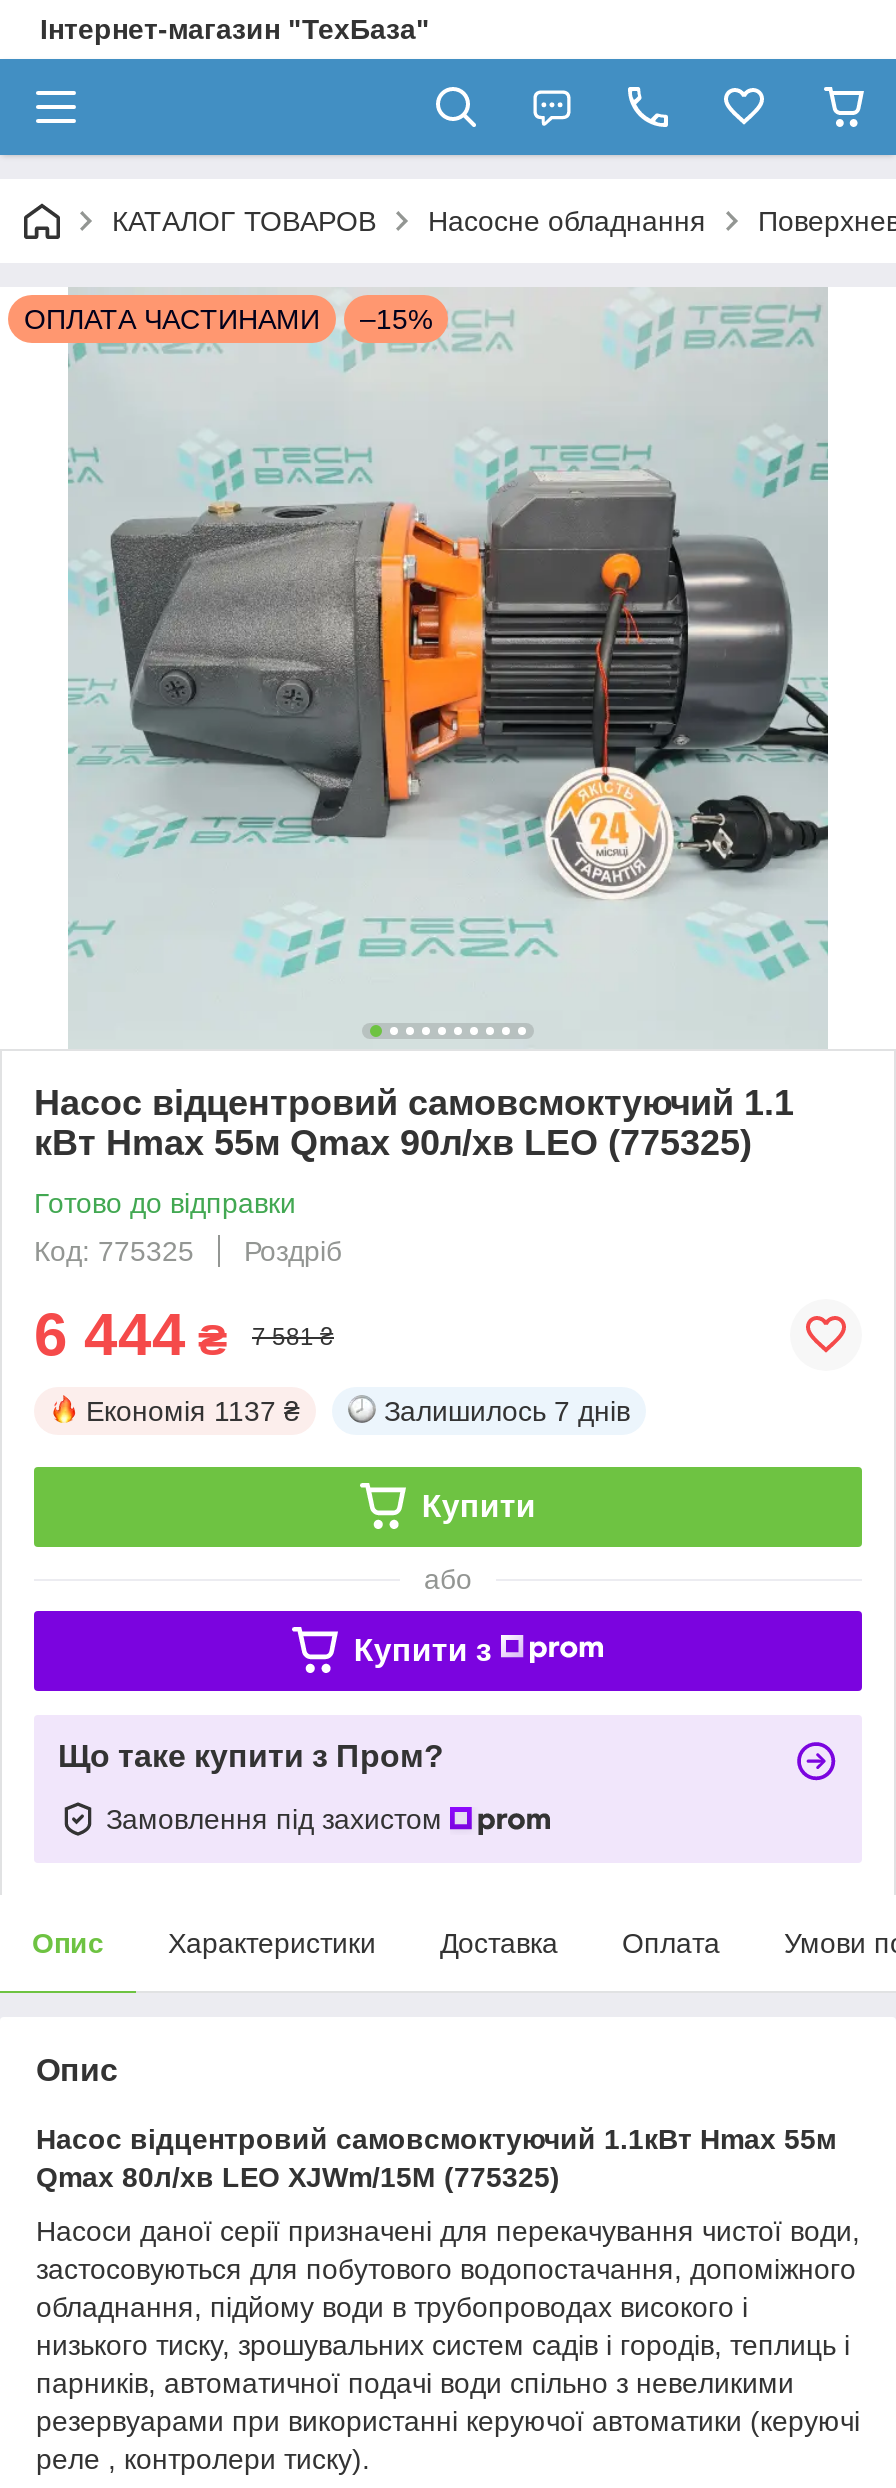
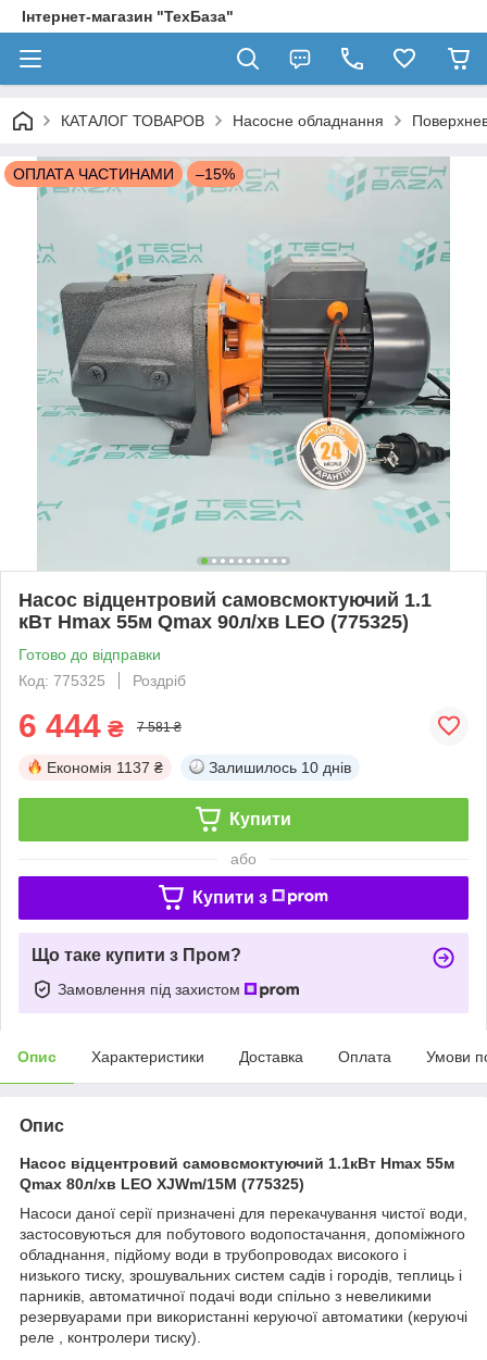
- Залишилось 7 днів
+ Залишилось 10 днів
